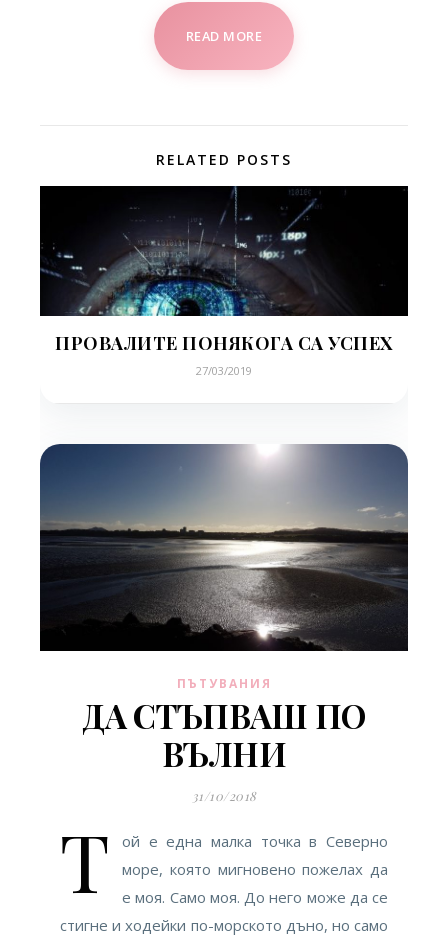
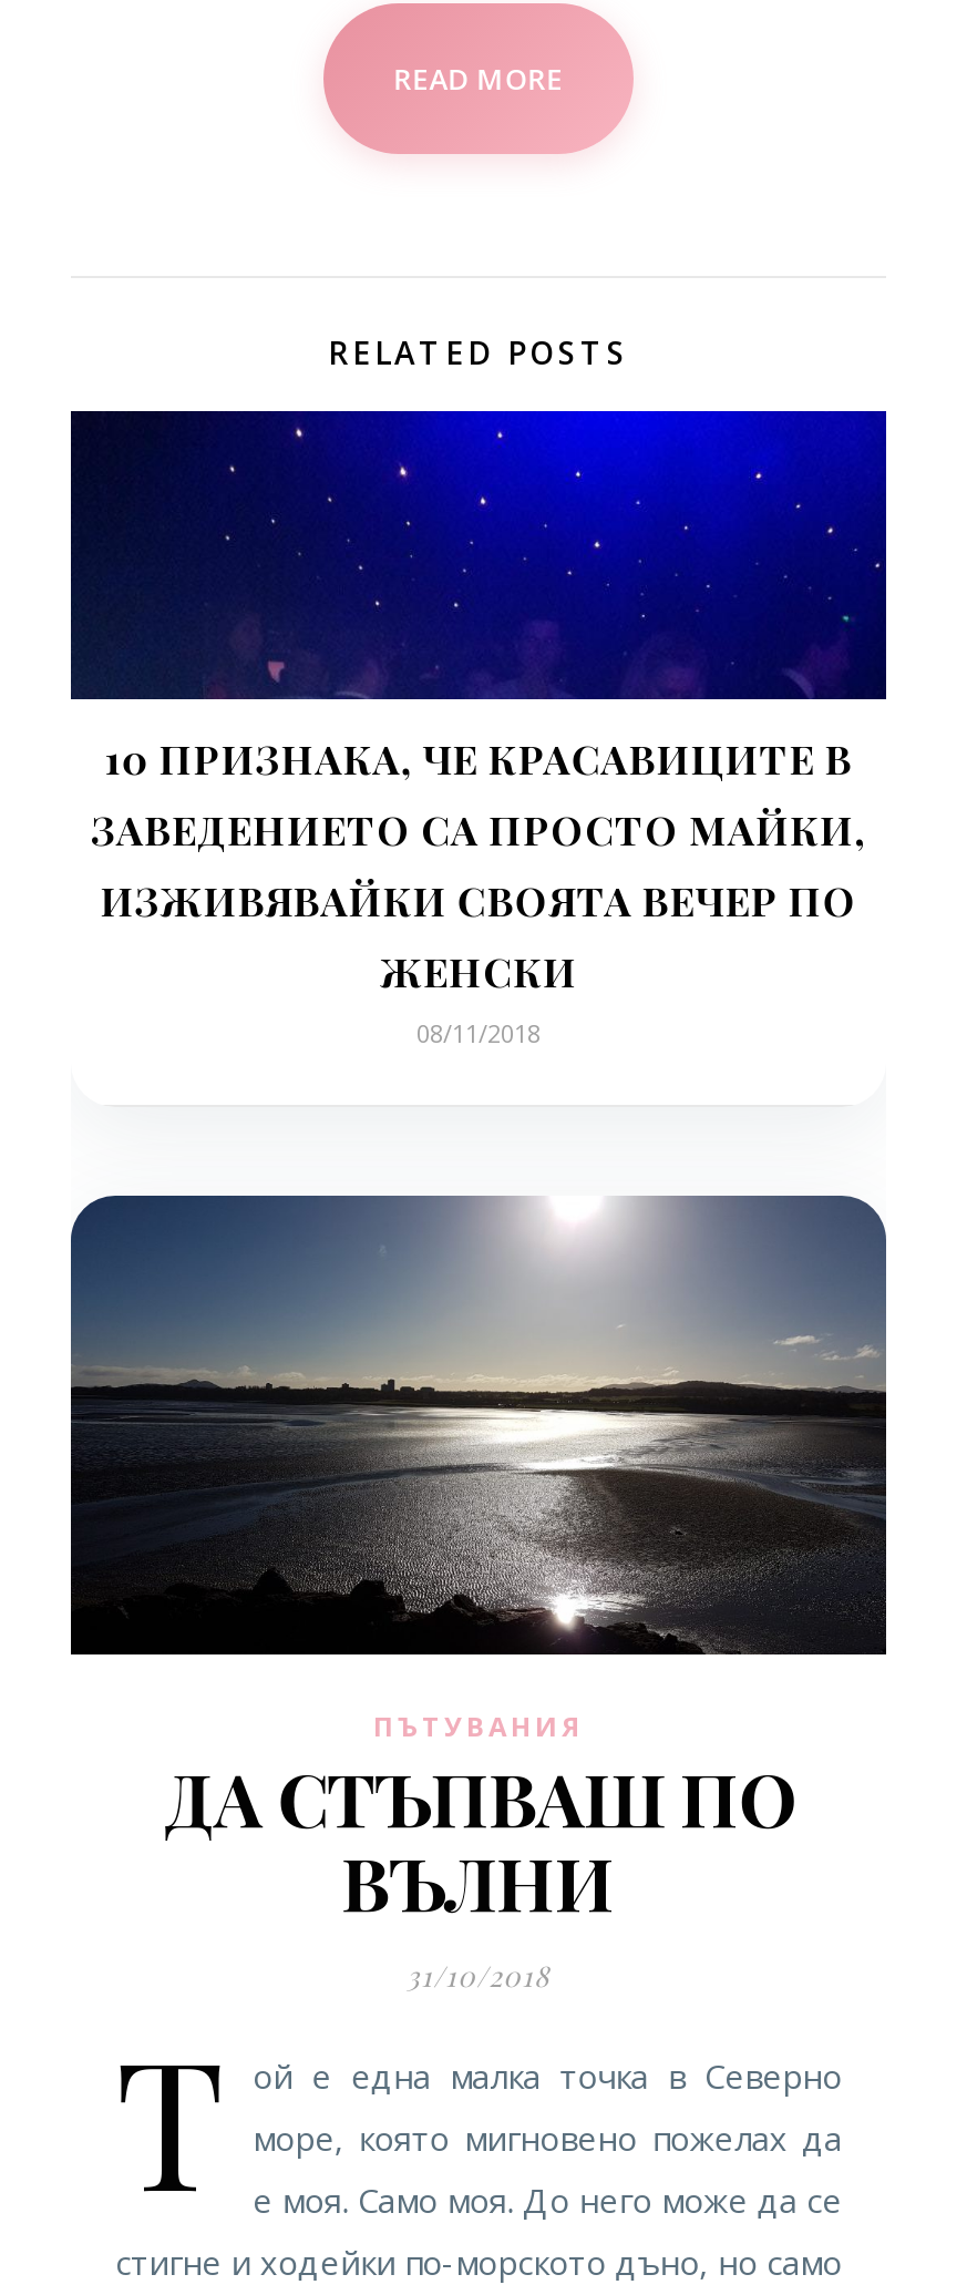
- [image]
+ [image]

- ПРОВАЛИТЕ ПОНЯКОГА СА УСПЕХ
- 27/03/2019
+ 10 ПРИЗНАКА, ЧЕ КРАСАВИЦИТЕ В
+ ЗАВЕДЕНИЕТО СА ПРОСТО МАЙКИ,
+ ИЗЖИВЯВАЙКИ СВОЯТА ВЕЧЕР ПО
+ ЖЕНСКИ
+ 08/11/2018
